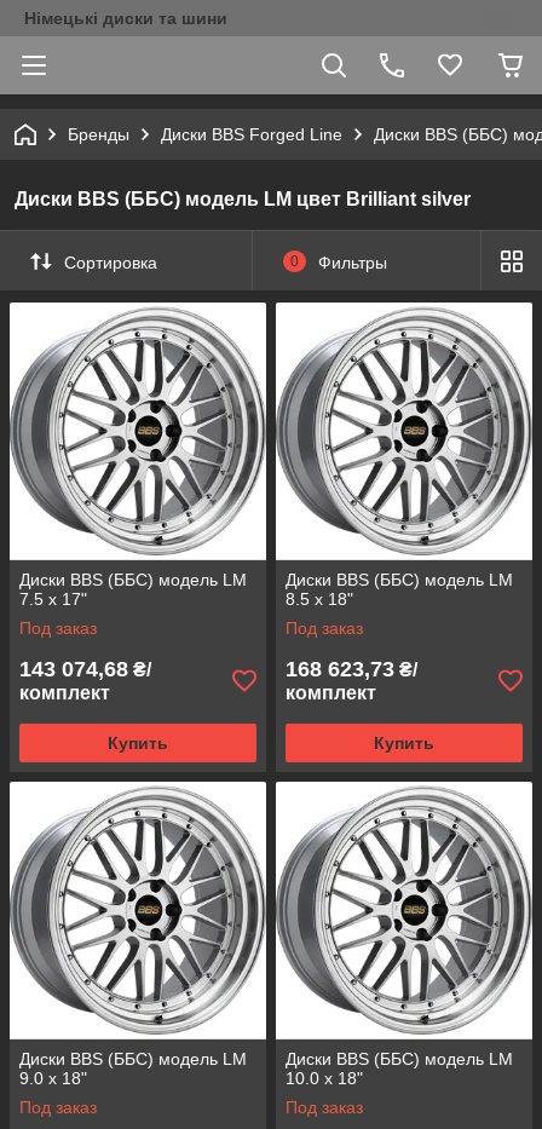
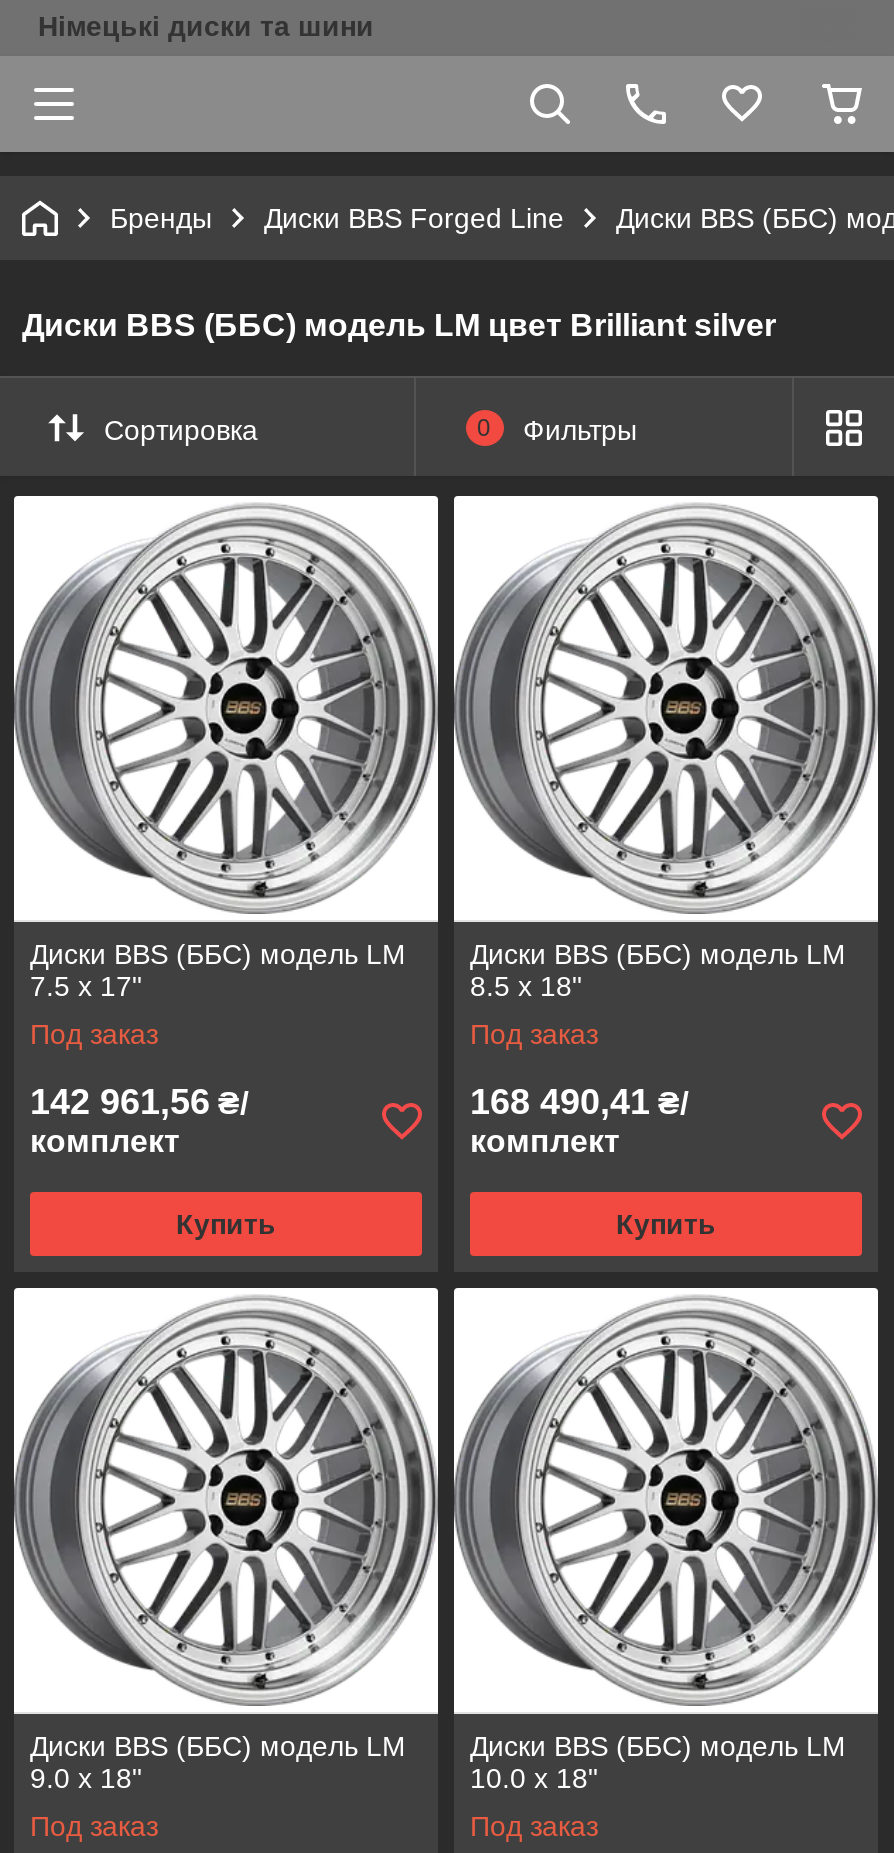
- 143 074,68 ₴/
+ 142 961,56 ₴/

- 168 623,73 ₴/
+ 168 490,41 ₴/
